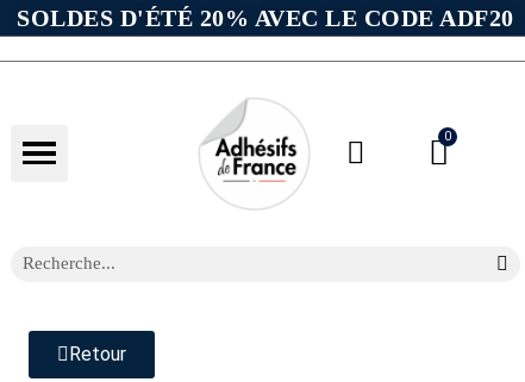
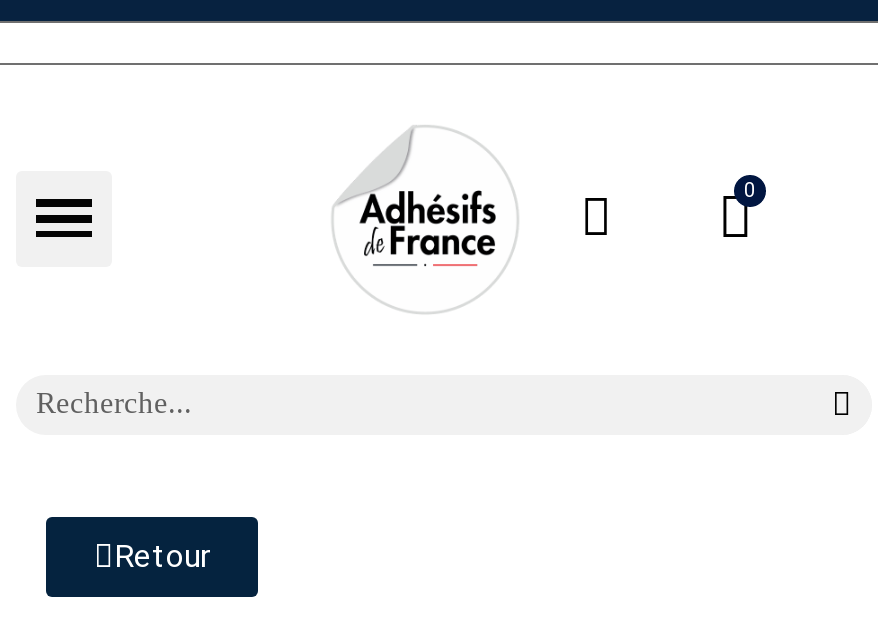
- SOLDES D'ÉTÉ 20% AVEC LE CODE ADF20
